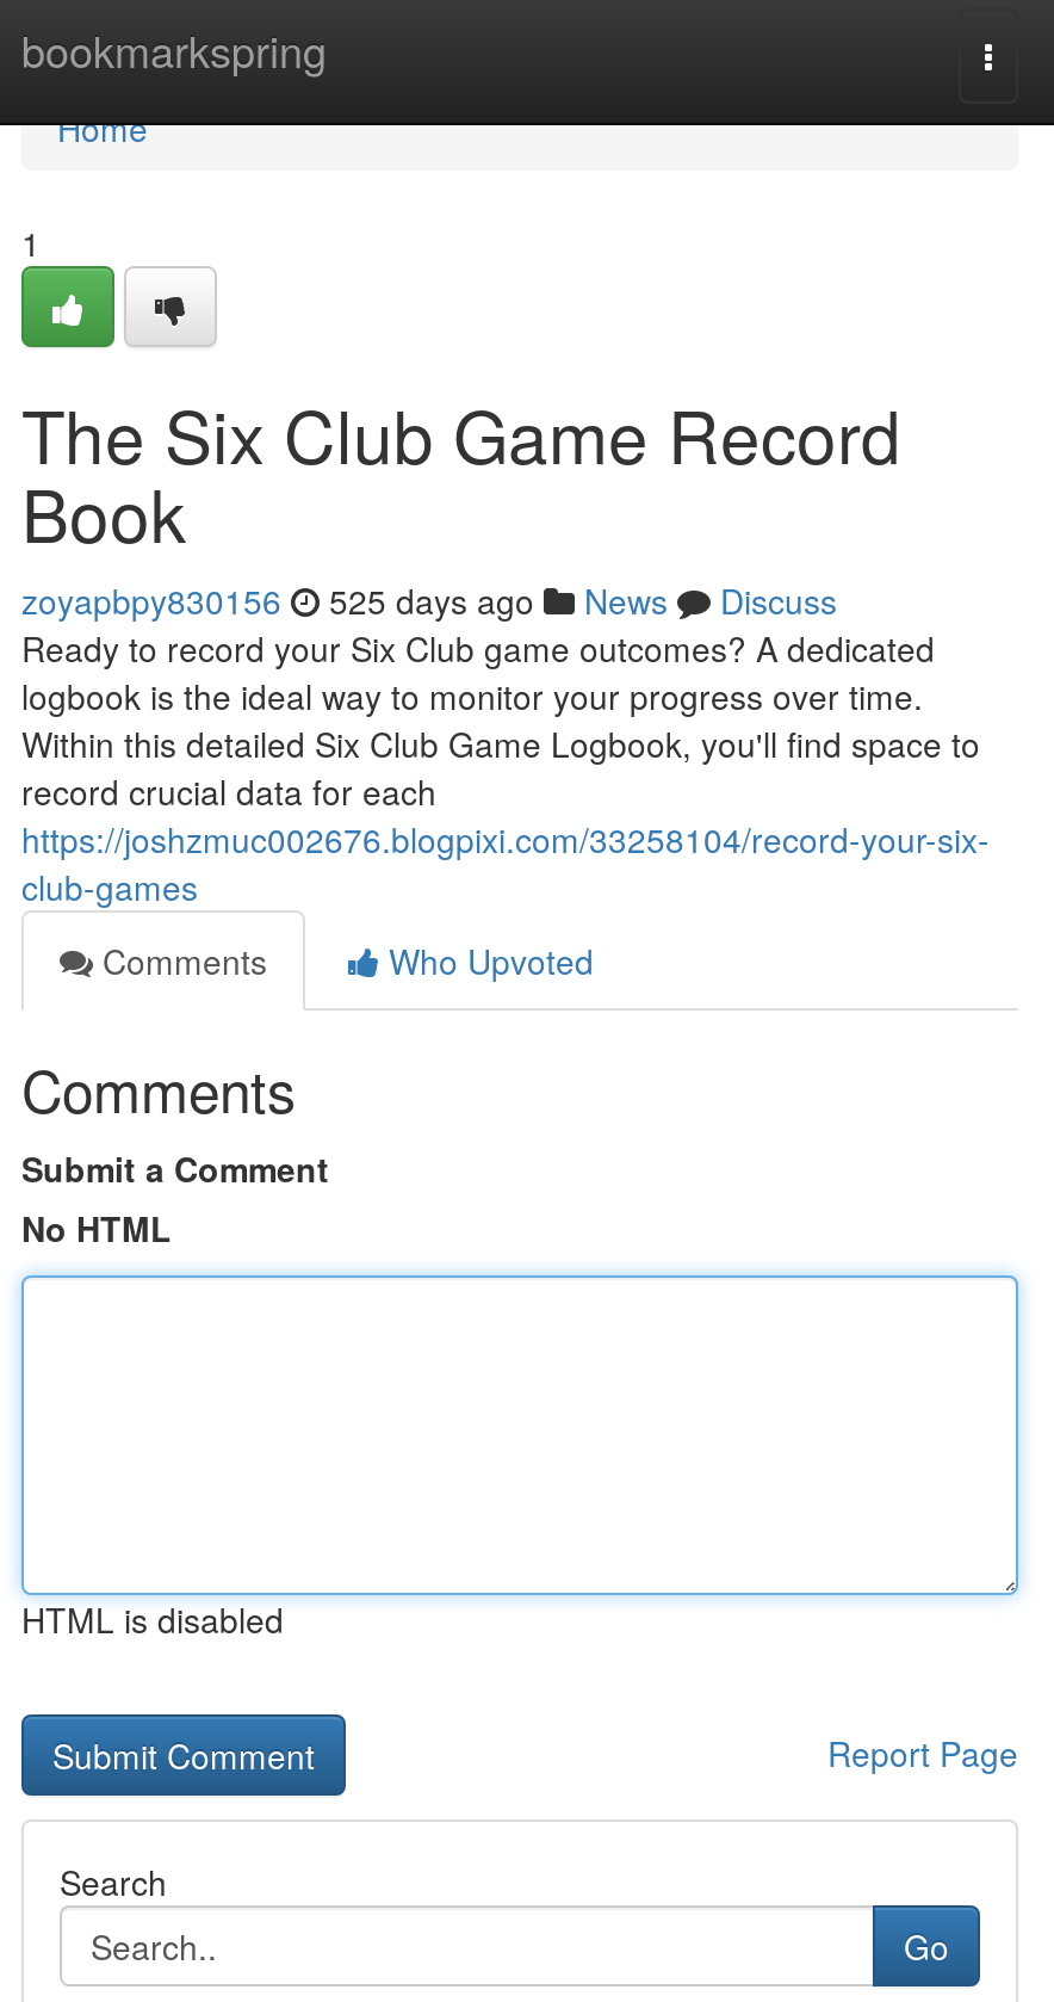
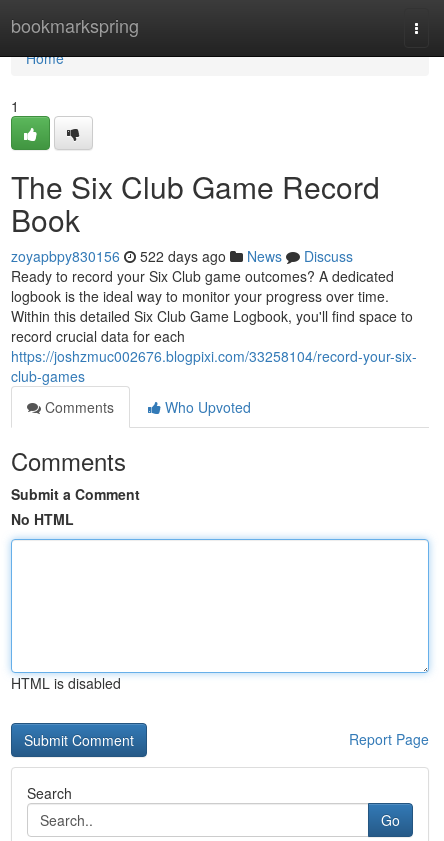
- zoyapbpy830156 525 days ago News Discuss
+ zoyapbpy830156 522 days ago News Discuss
